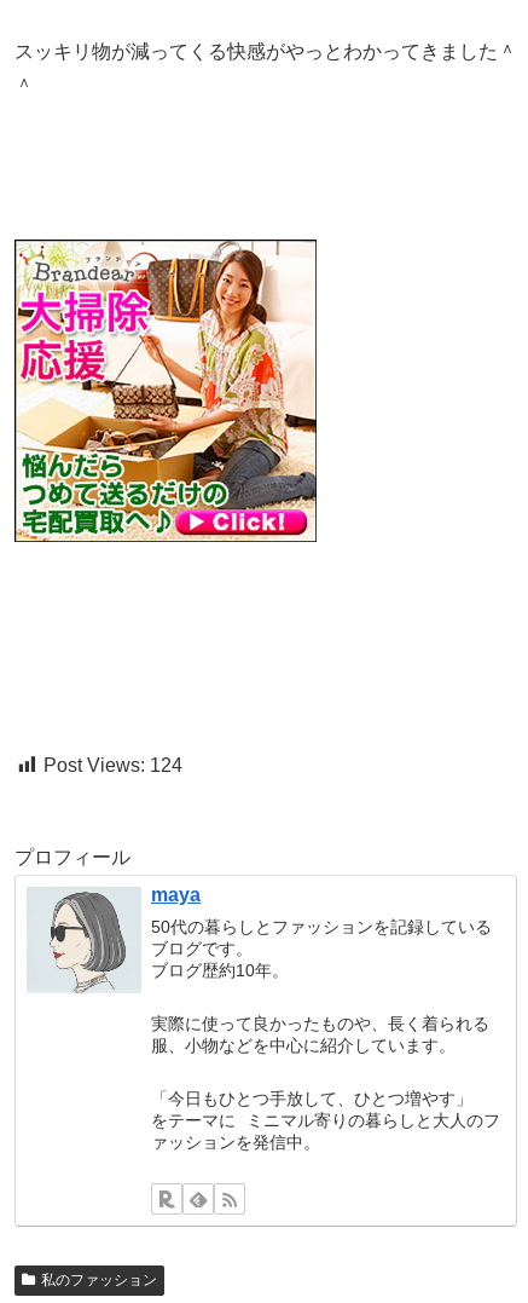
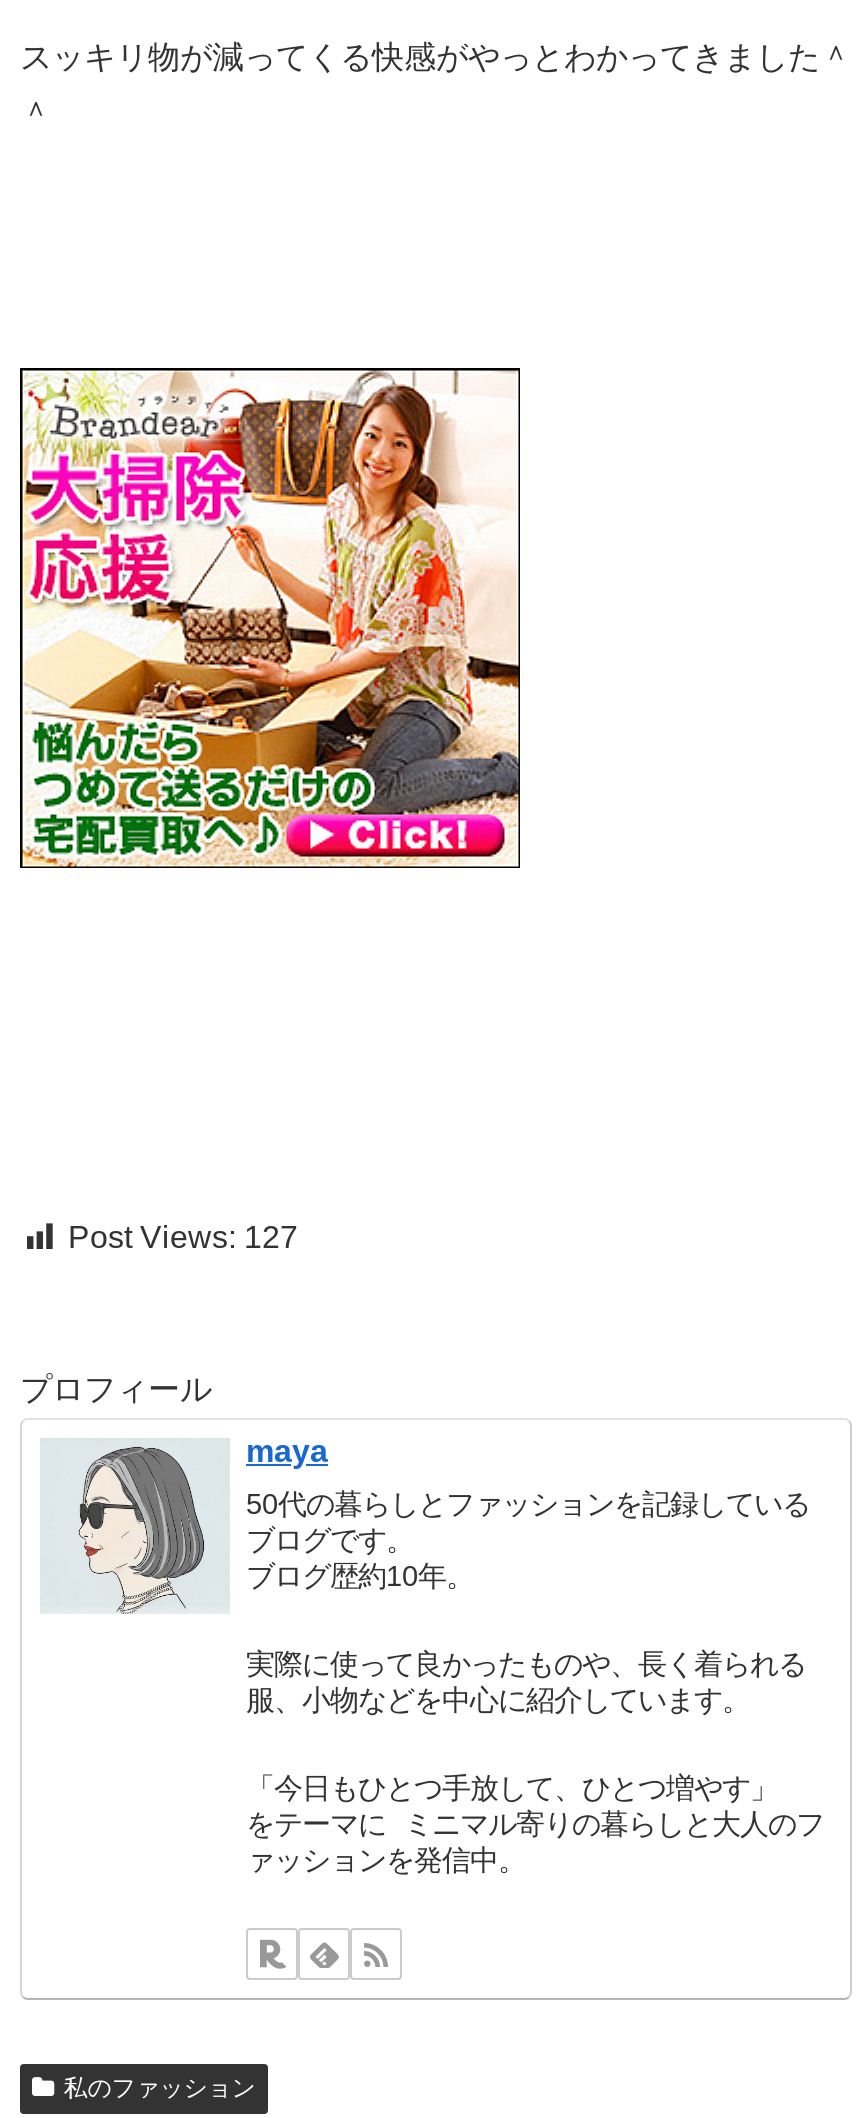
- Post Views: 124
+ Post Views: 127
